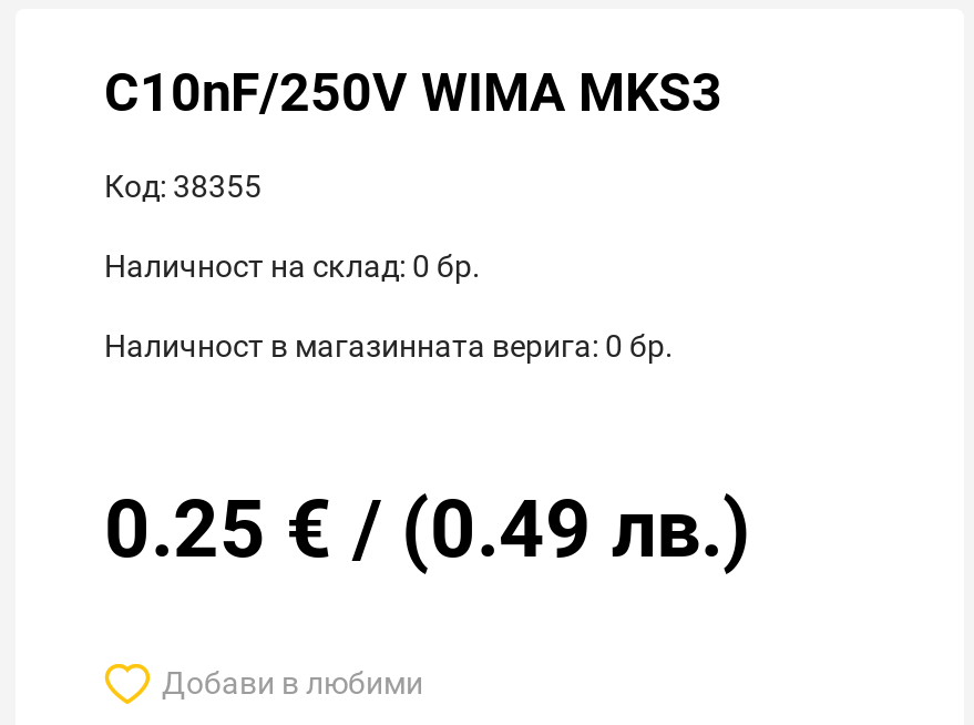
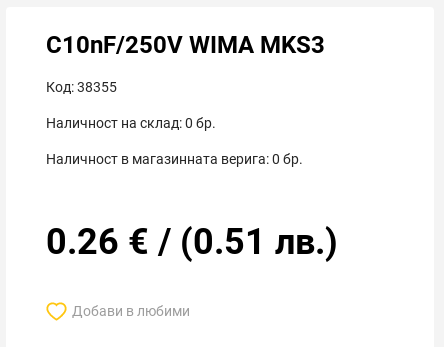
- 0.25 €/ (0.49 лв.)
+ 0.26 €/ (0.51 лв.)
